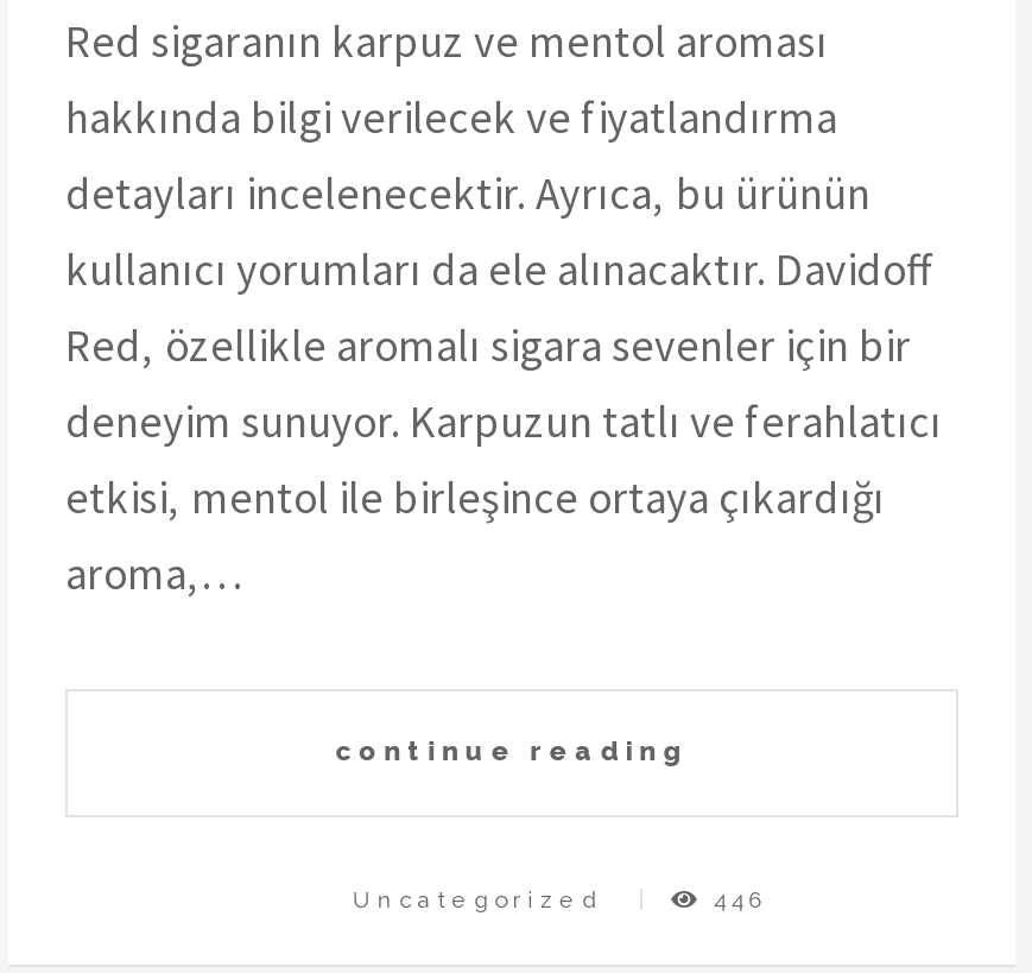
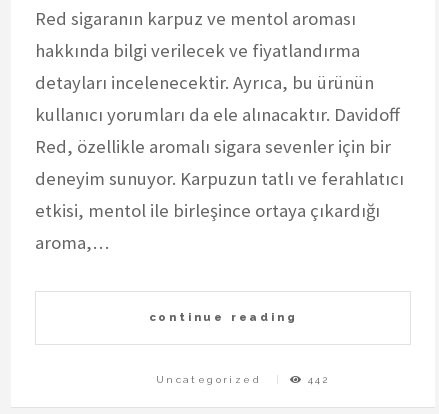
- 446
+ 442
